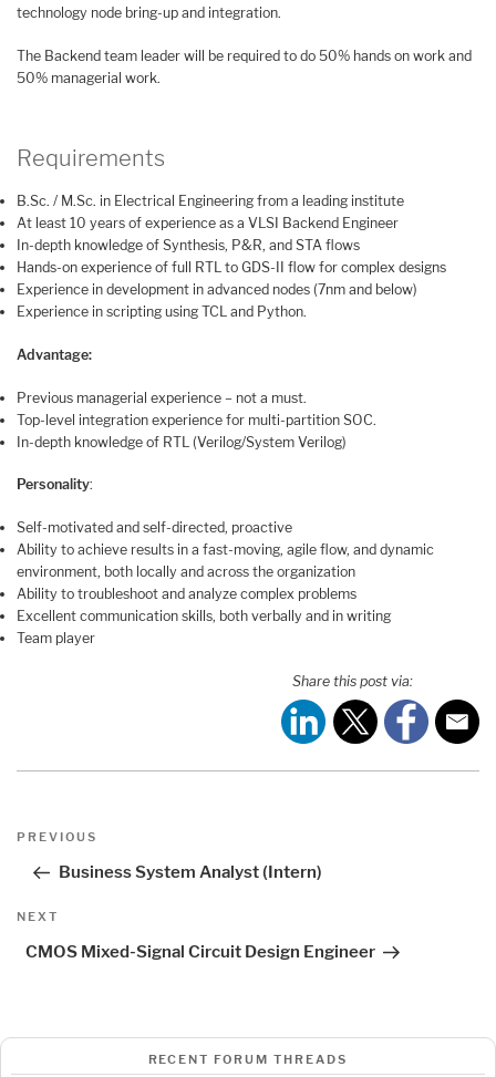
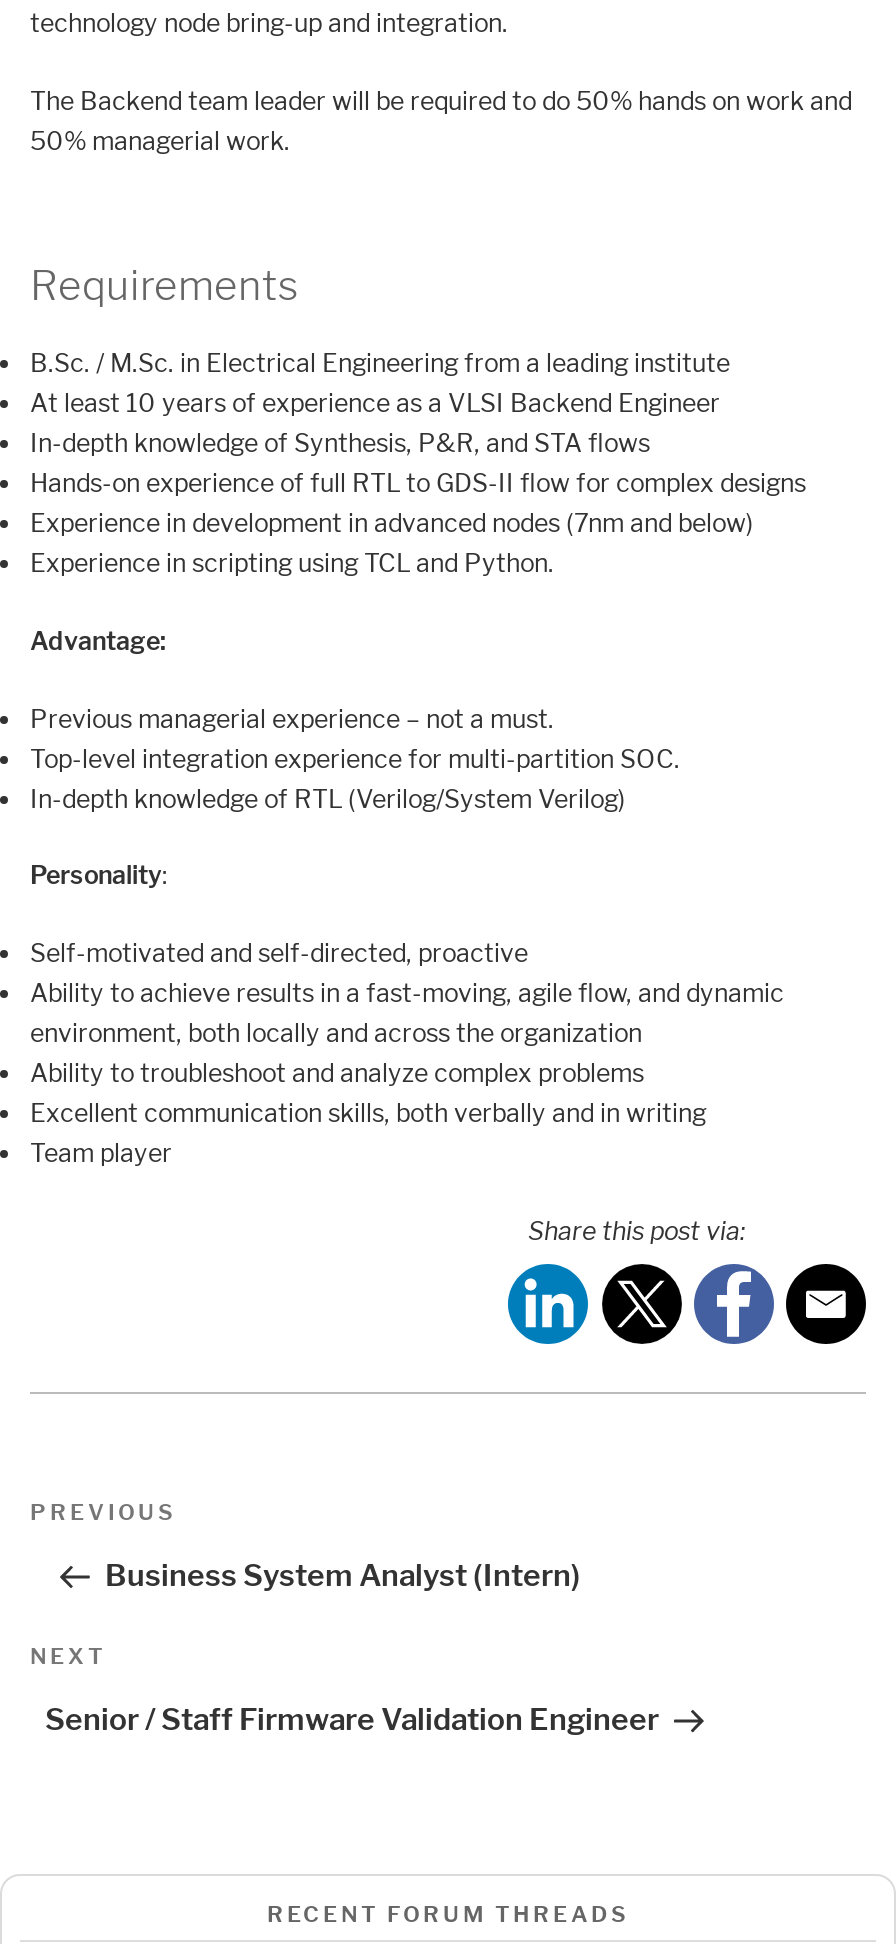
- CMOS Mixed-Signal Circuit Design Engineer
+ Senior / Staff Firmware Validation Engineer
